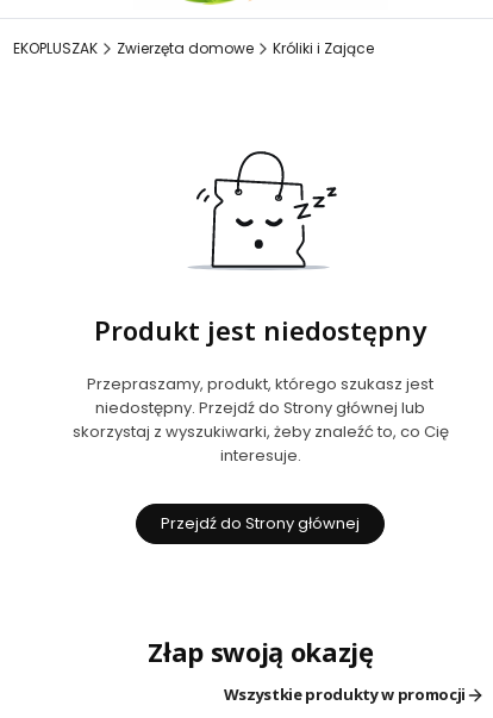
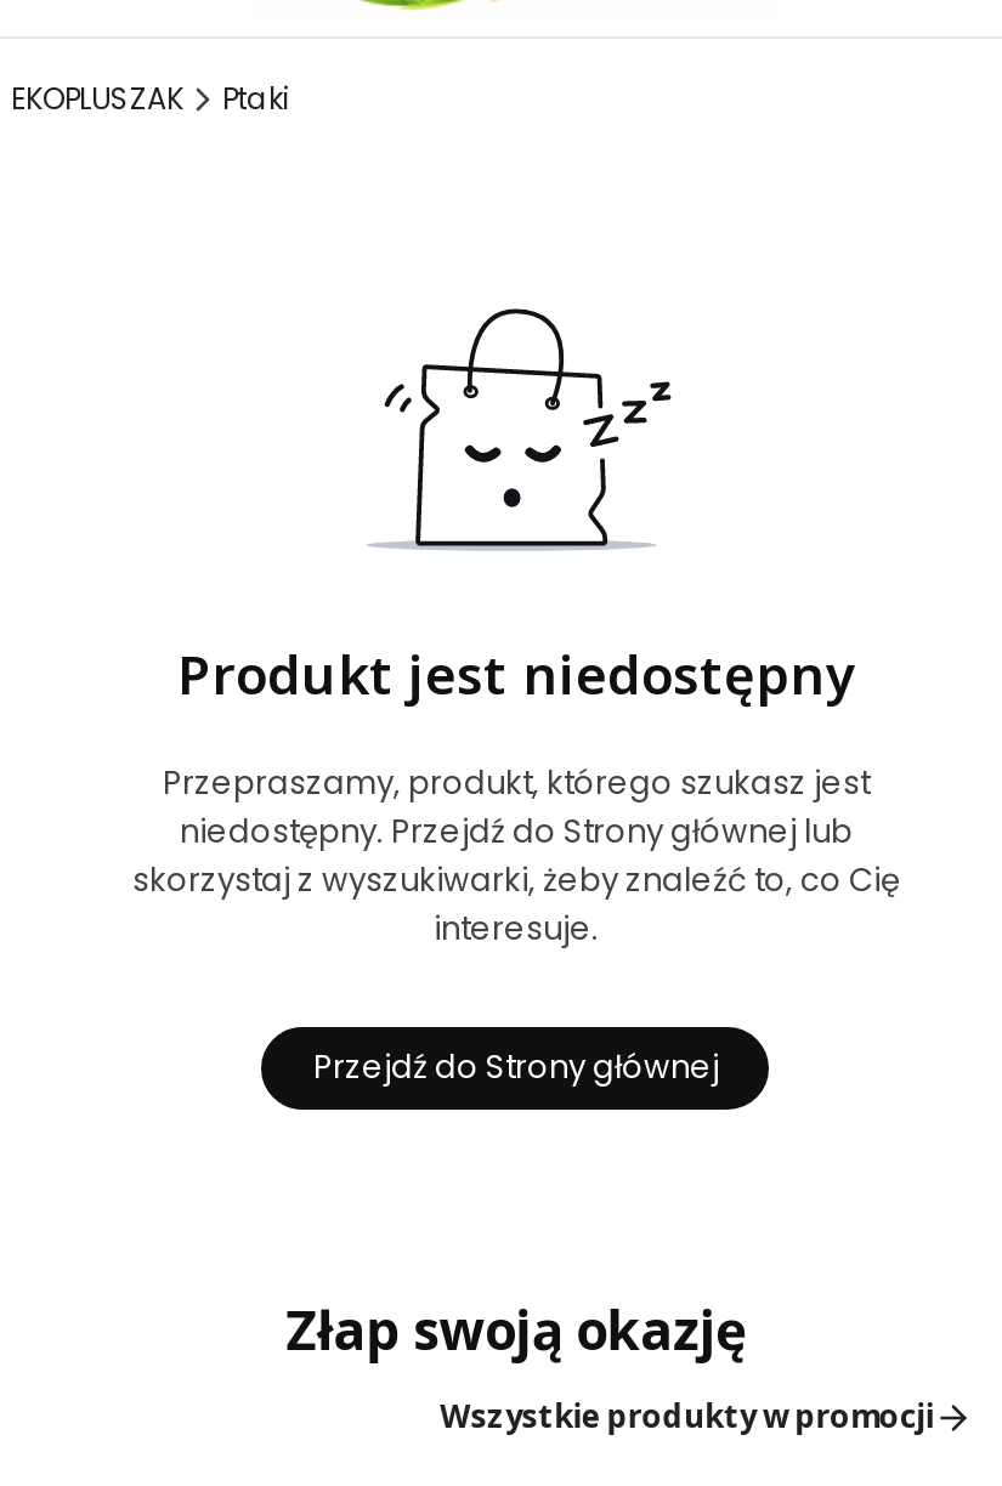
- Zwierzęta domowe
- Króliki i Zające
+ Ptaki
